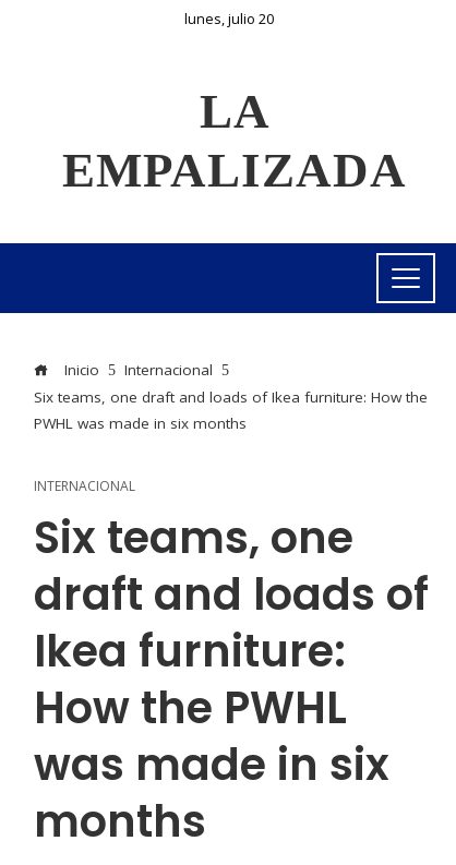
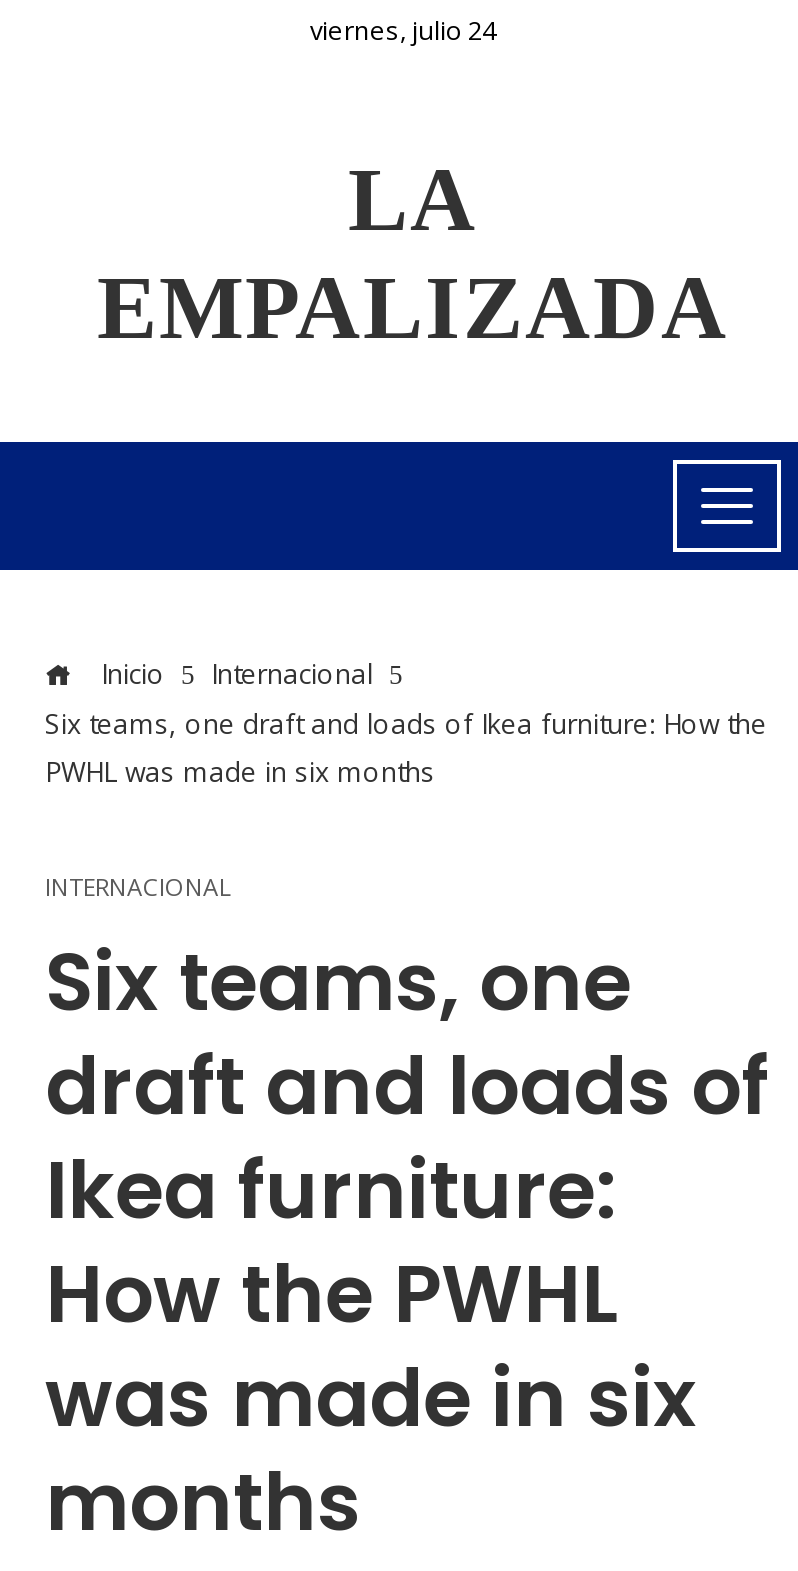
- lunes, julio 20
+ viernes, julio 24
